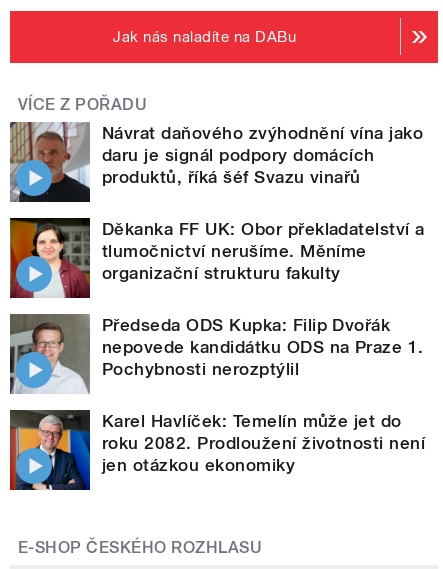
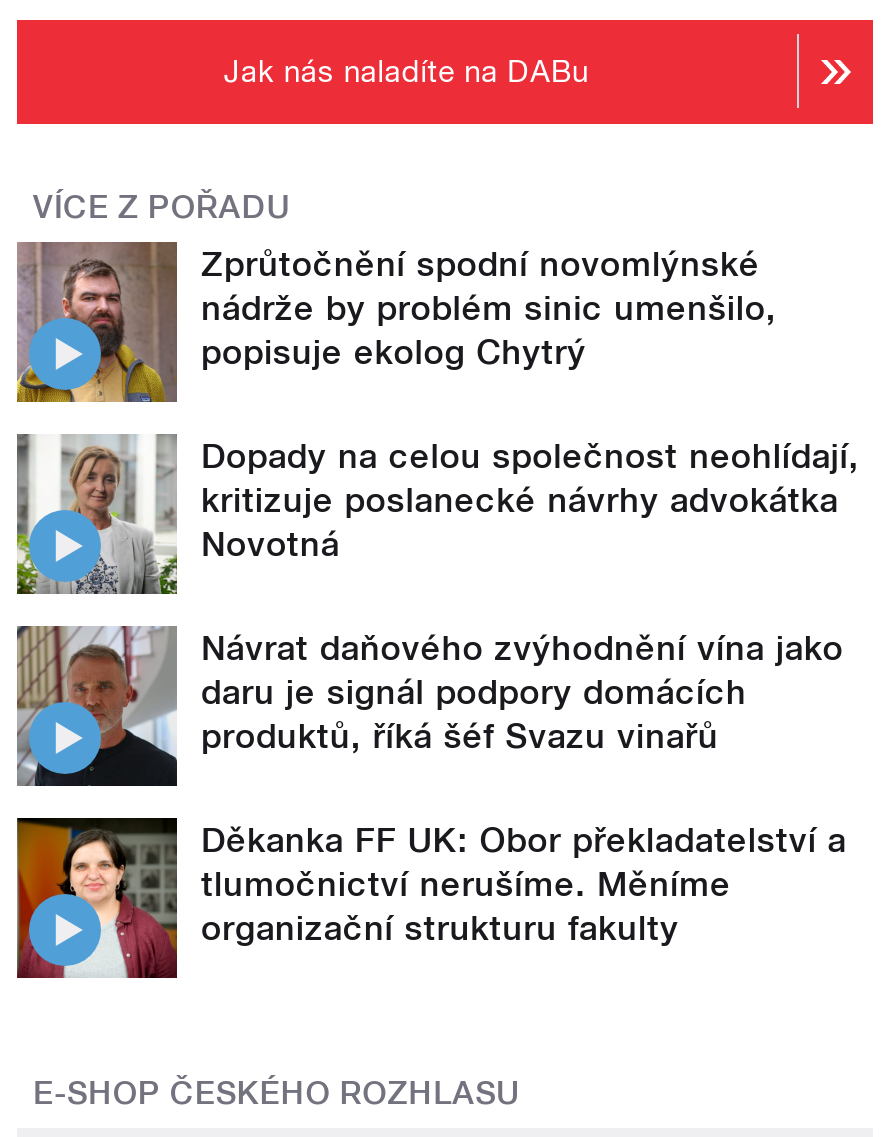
+ [image]
+ Zprůtočnění spodní novomlýnské
+ nádrže by problém sinic umenšilo,
+ popisuje ekolog Chytrý
+ Dopady na celou společnost neohlídají,
+ kritizuje poslanecké návrhy advokátka
+ Novotná

+ [image]

moved down: [image] | Návrat daňového zvýhodnění vína jako | daru je signál podpory domácích | produktů, říká šéf Svazu vinařů | Děkanka FF UK: Obor překladatelství a | tlumočnictví nerušíme. Měníme | organizační strukturu fakulty

- [image]
- Předseda ODS Kupka: Filip Dvořák
- nepovede kandidátku ODS na Praze 1.
- Pochybnosti nerozptýlil
- Karel Havlíček: Temelín může jet do
- roku 2082. Prodloužení životnosti není
- jen otázkou ekonomiky

- [image]
